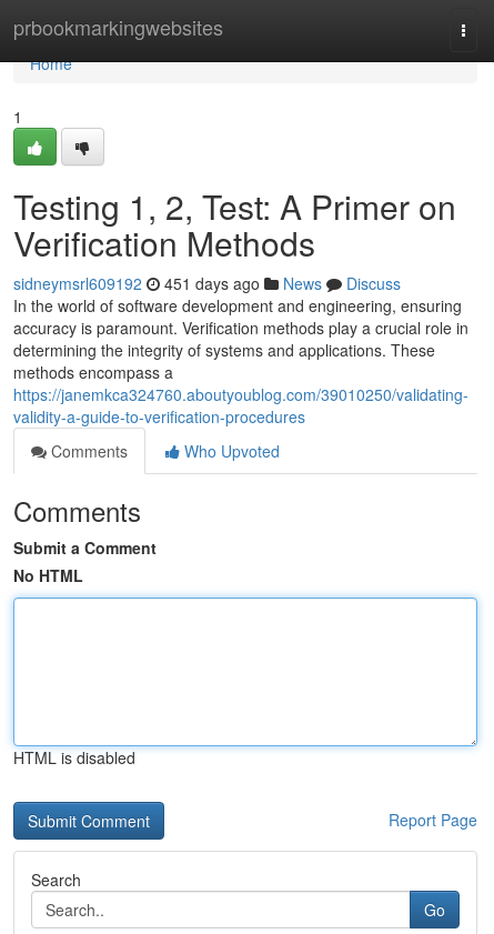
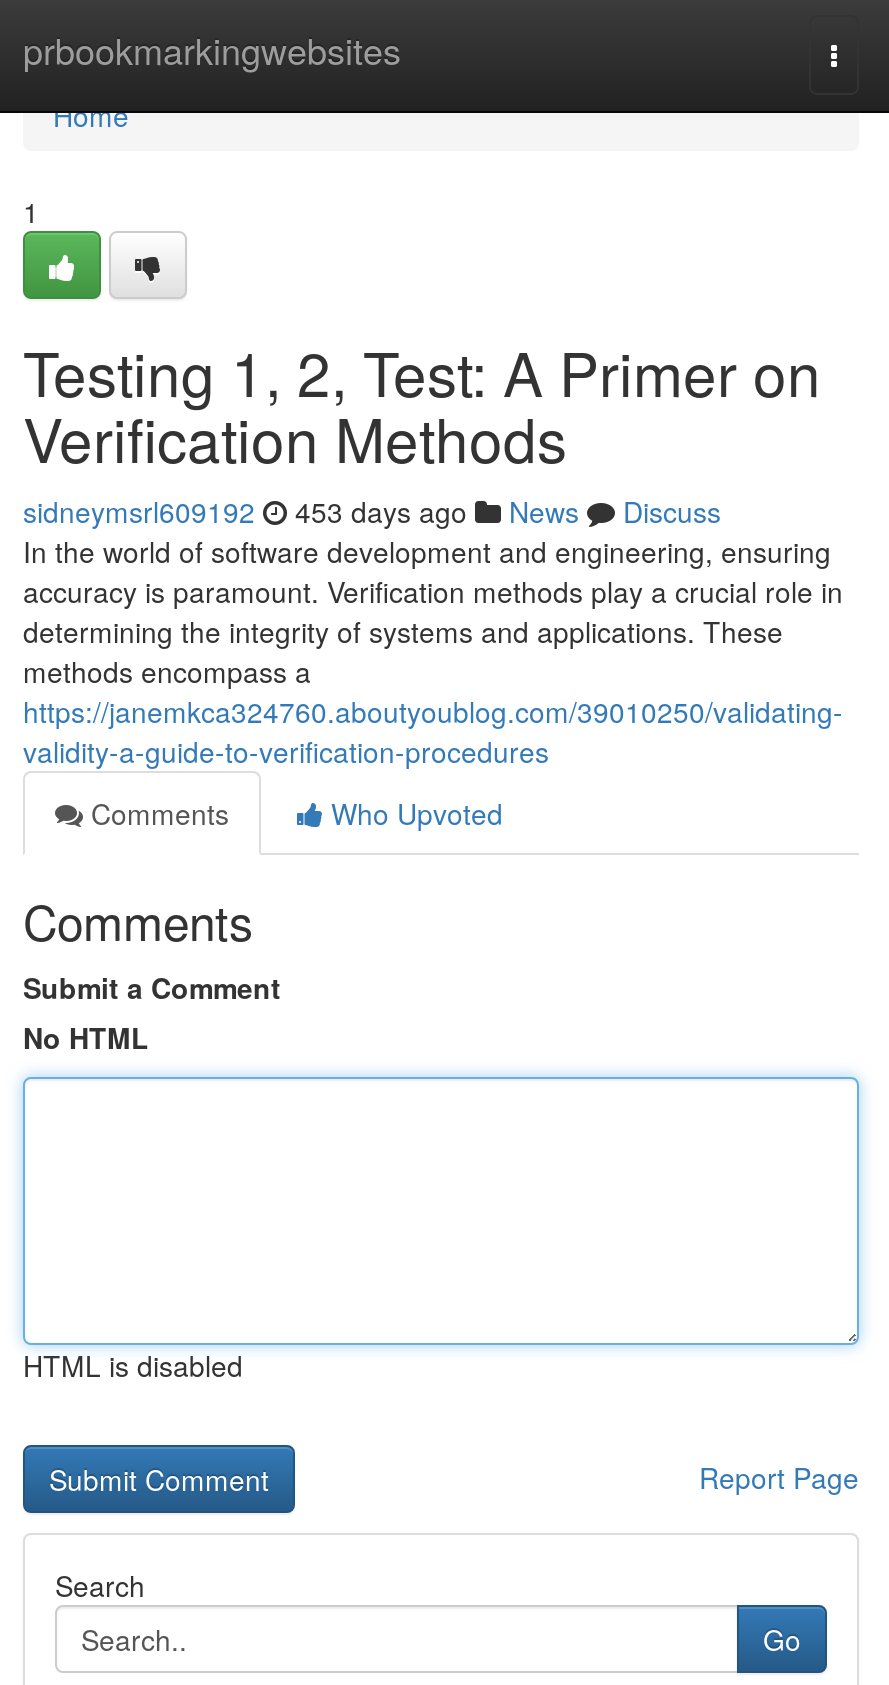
- sidneymsrl609192 451 days ago News Discuss
+ sidneymsrl609192 453 days ago News Discuss
